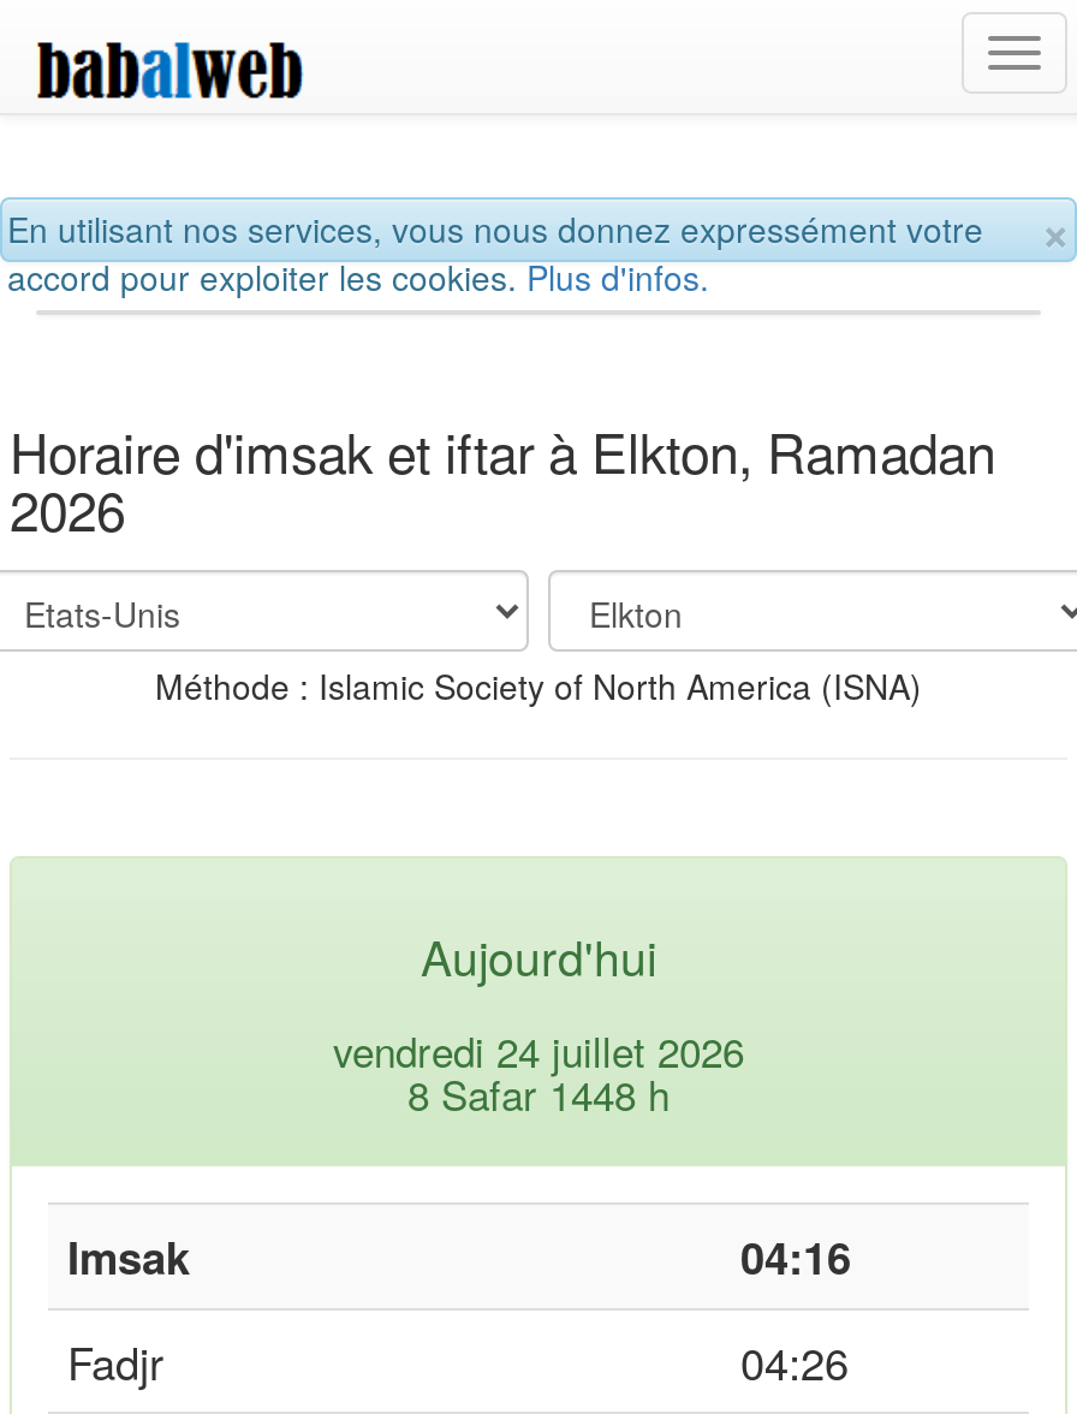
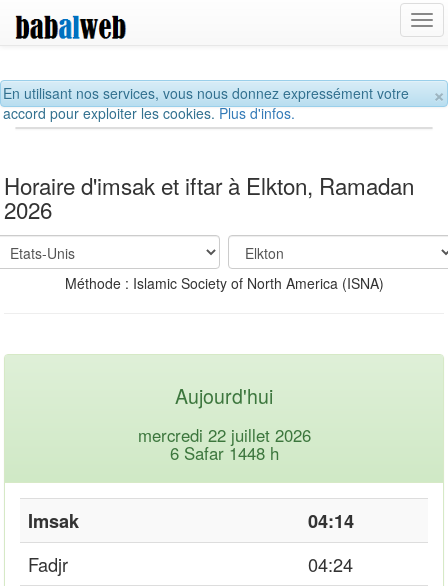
- vendredi 24 juillet 2026
+ mercredi 22 juillet 2026

- 8 Safar 1448 h
+ 6 Safar 1448 h

- 04:16
+ 04:14

- 04:26
+ 04:24
